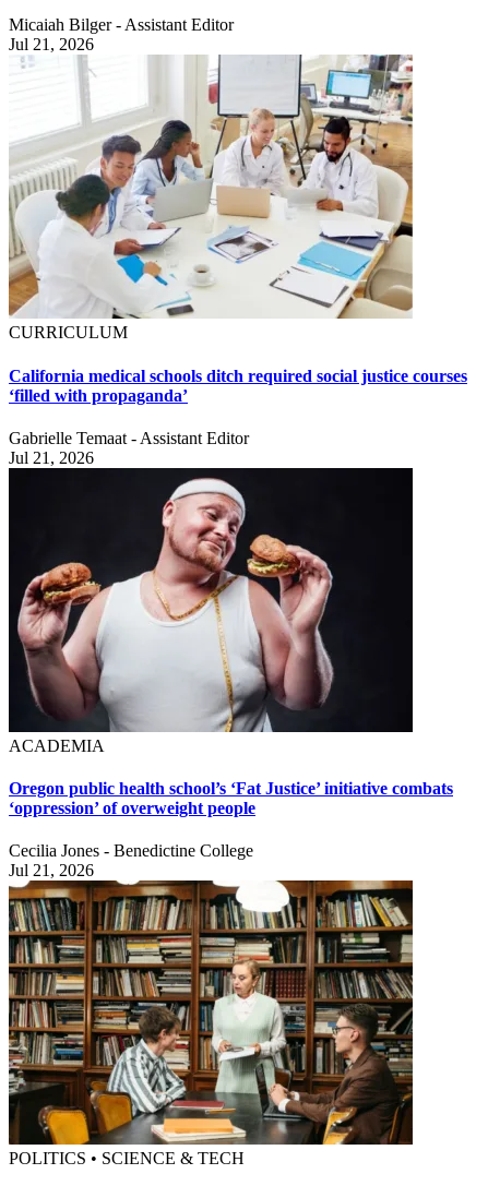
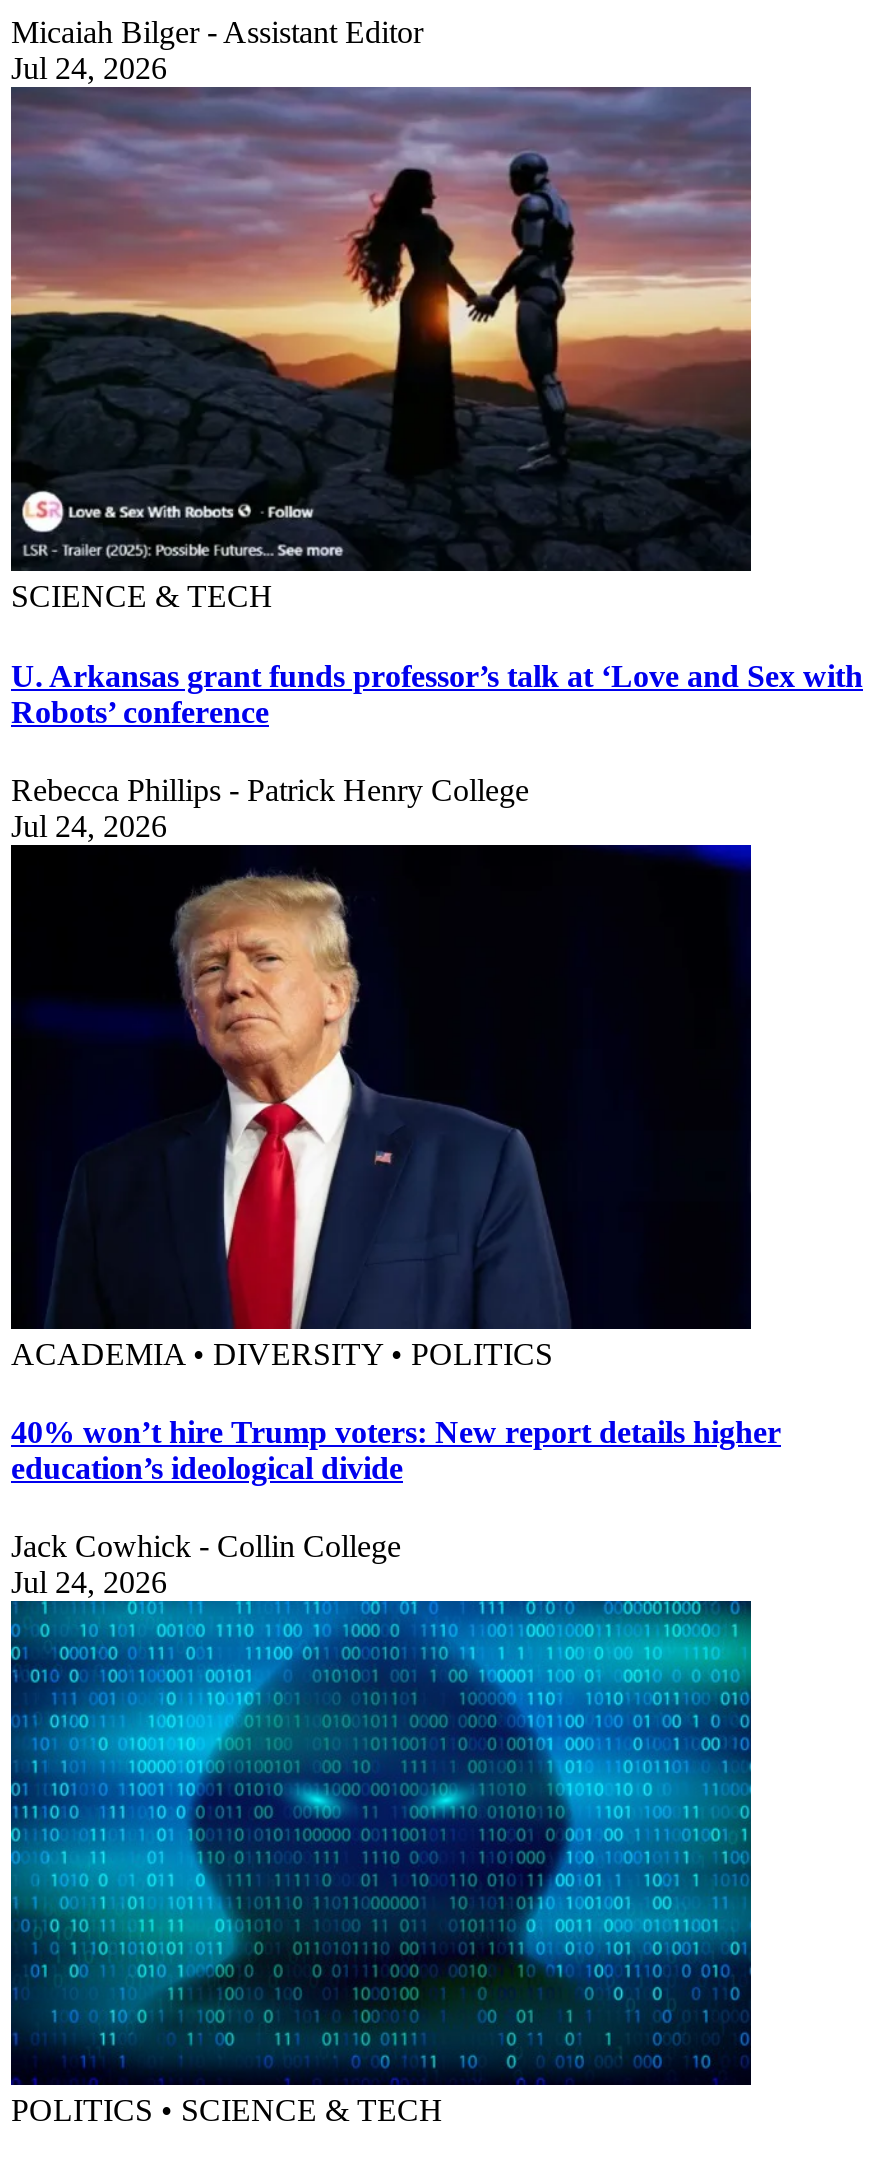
- Jul 21, 2026
+ Jul 24, 2026

- [image]
- CURRICULUM
+ [image]
+ SCIENCE & TECH

- California medical schools ditch required social justice courses
- ‘filled with propaganda’
+ U. Arkansas grant funds professor’s talk at ‘Love and Sex with
+ Robots’ conference

- Gabrielle Temaat - Assistant Editor
- Jul 21, 2026
+ Rebecca Phillips - Patrick Henry College
+ Jul 24, 2026

- [image]
- ACADEMIA
+ [image]
+ ACADEMIA • DIVERSITY • POLITICS

- Oregon public health school’s ‘Fat Justice’ initiative combats
- ‘oppression’ of overweight people
+ 40% won’t hire Trump voters: New report details higher
+ education’s ideological divide

- [image]
- Cecilia Jones - Benedictine College
- Jul 21, 2026
+ [image]
+ Jack Cowhick - Collin College
+ Jul 24, 2026
